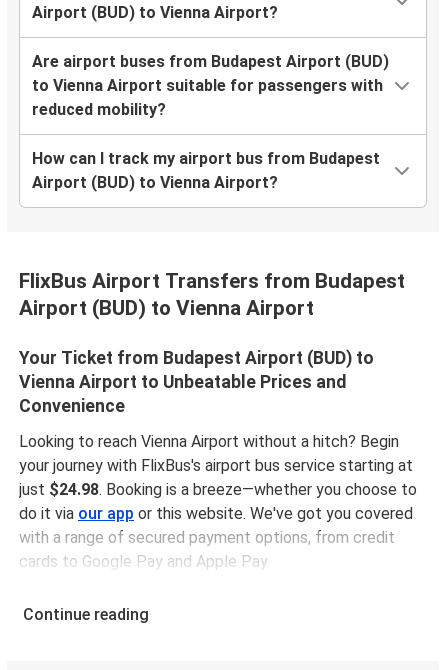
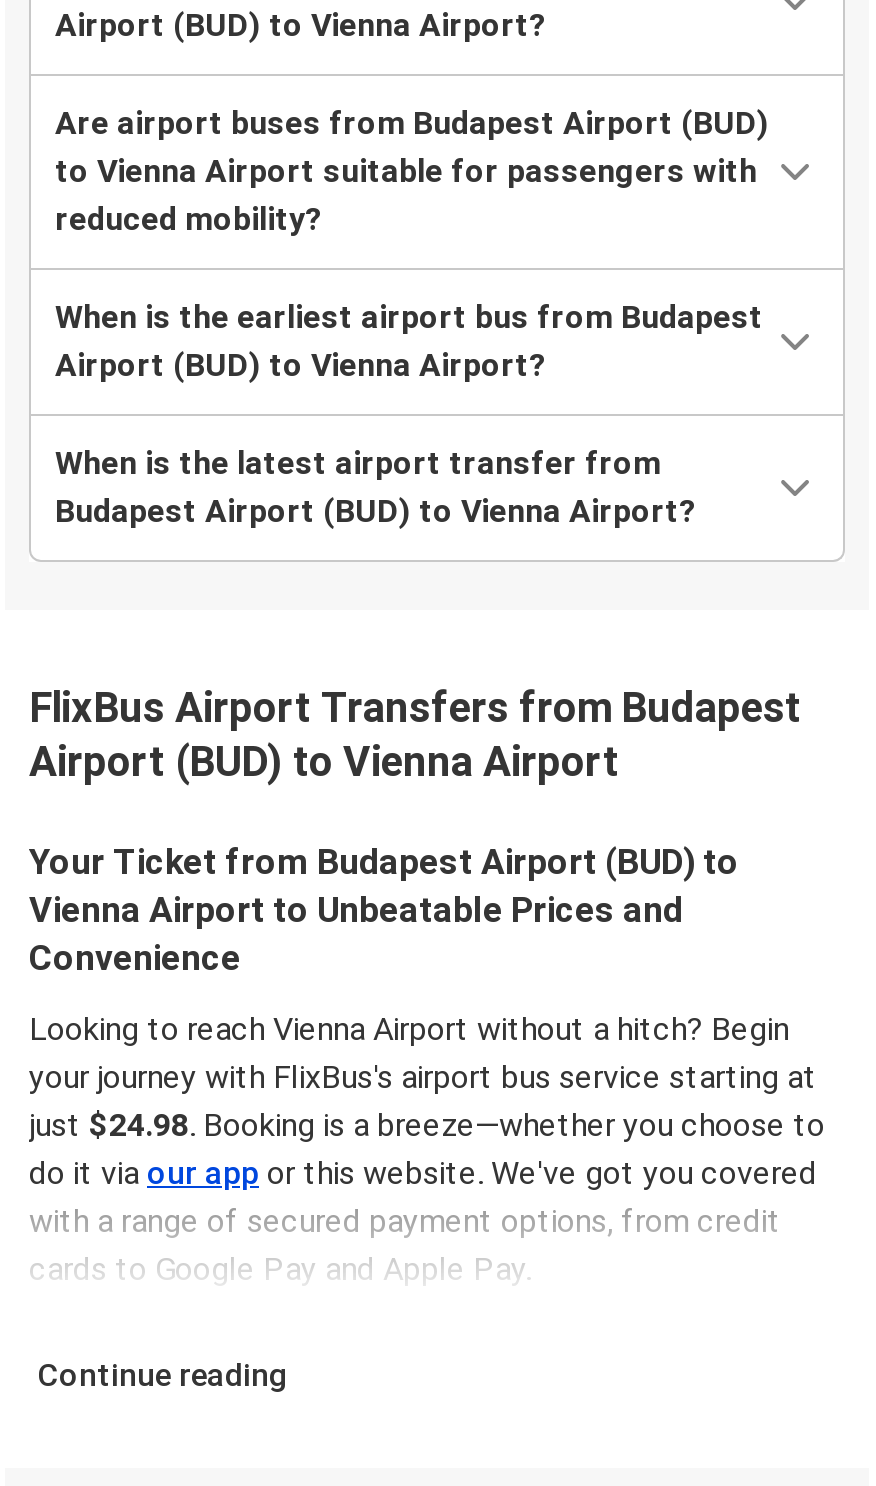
- How can I track my airport bus from Budapest
+ When is the earliest airport bus from Budapest

+ When is the latest airport transfer from
+ Budapest Airport (BUD) to Vienna Airport?
